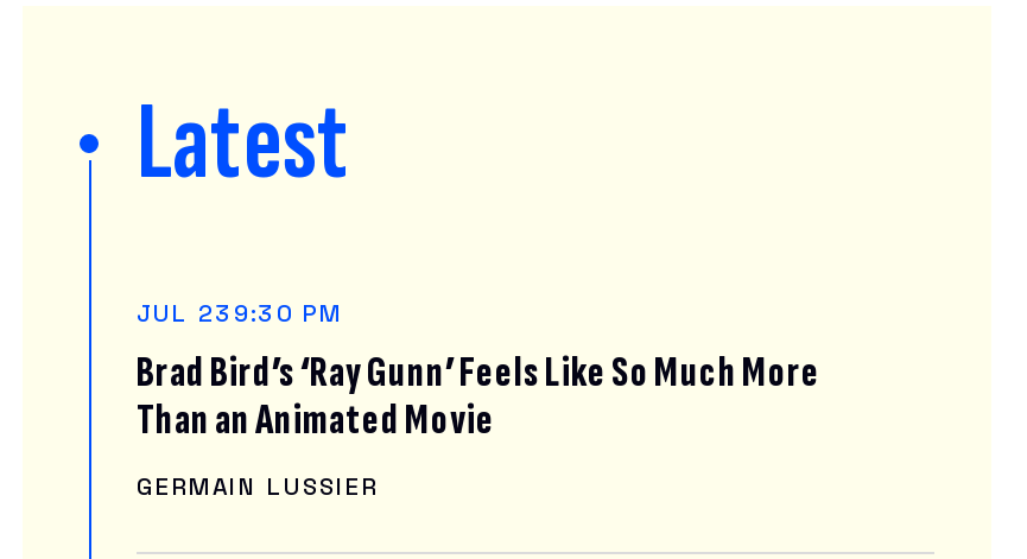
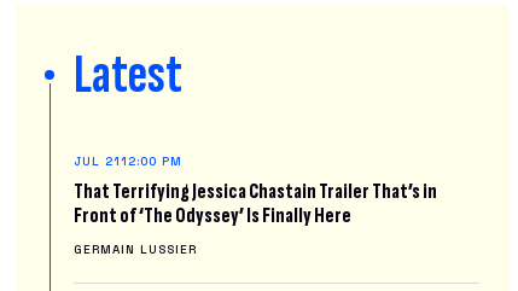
- JUL 23 9:30 PM
- Brad Bird’s ‘Ray Gunn’ Feels Like So Much More
- Than an Animated Movie
+ JUL 21 12:00 PM
+ That Terrifying Jessica Chastain Trailer That’s in
+ Front of ‘The Odyssey’ Is Finally Here
